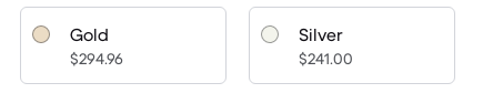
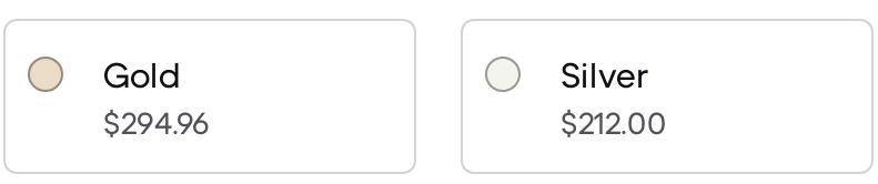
- $241.00
+ $212.00
